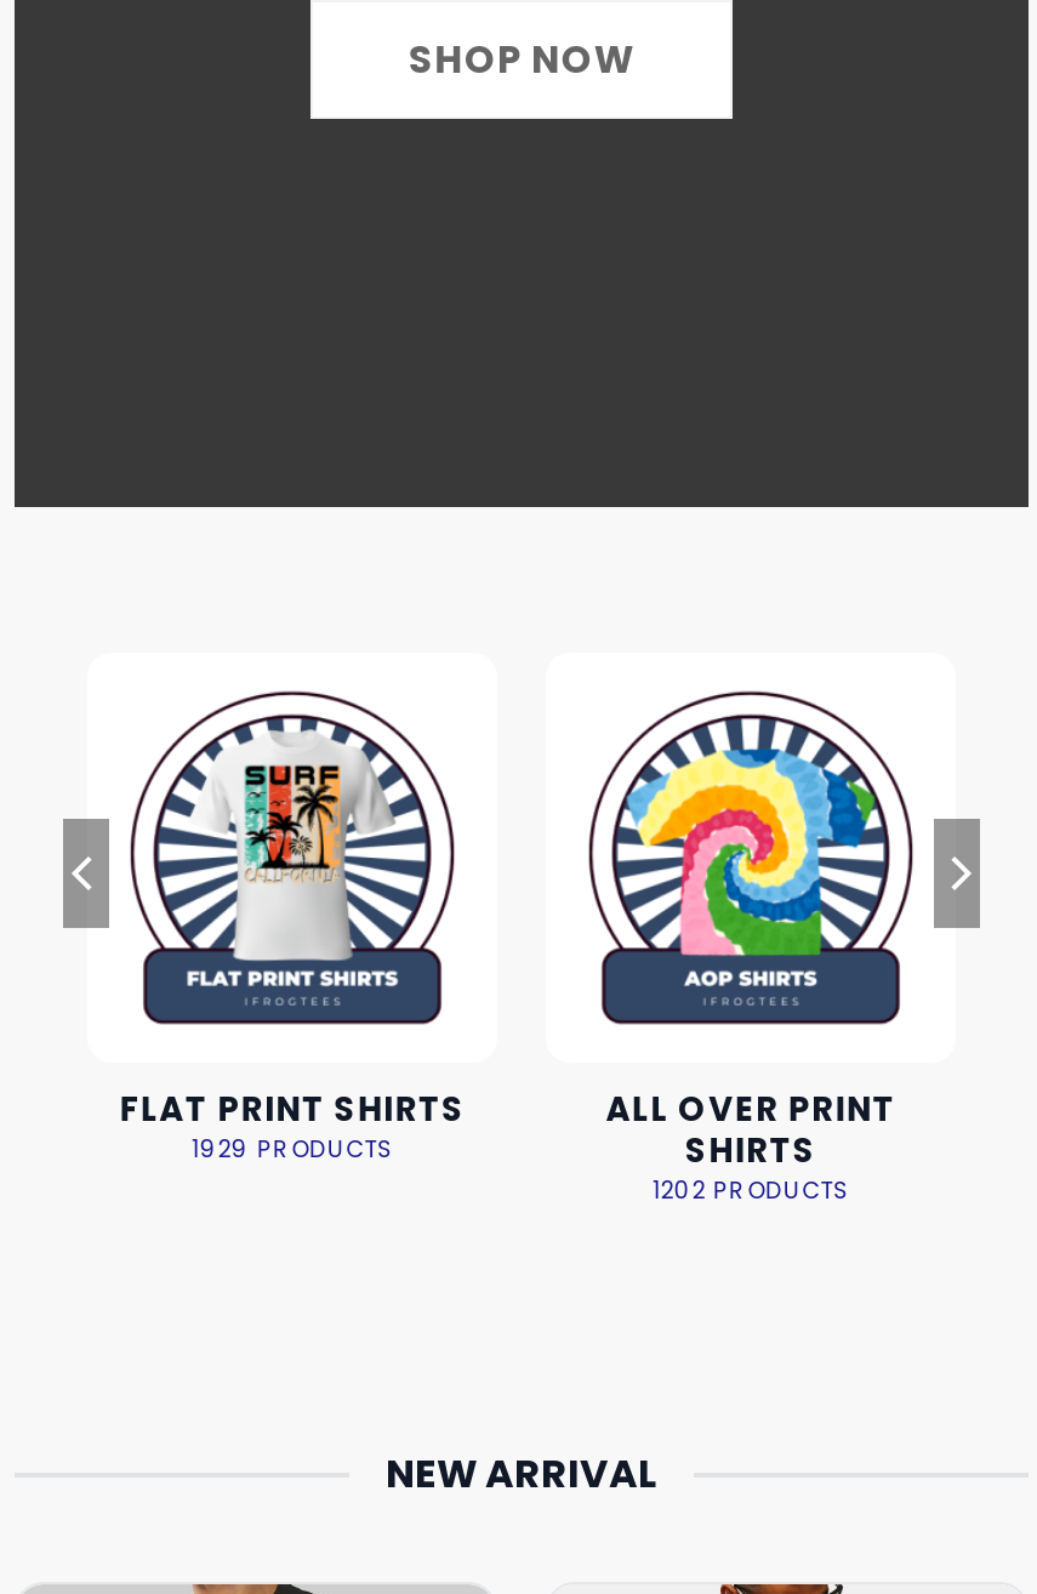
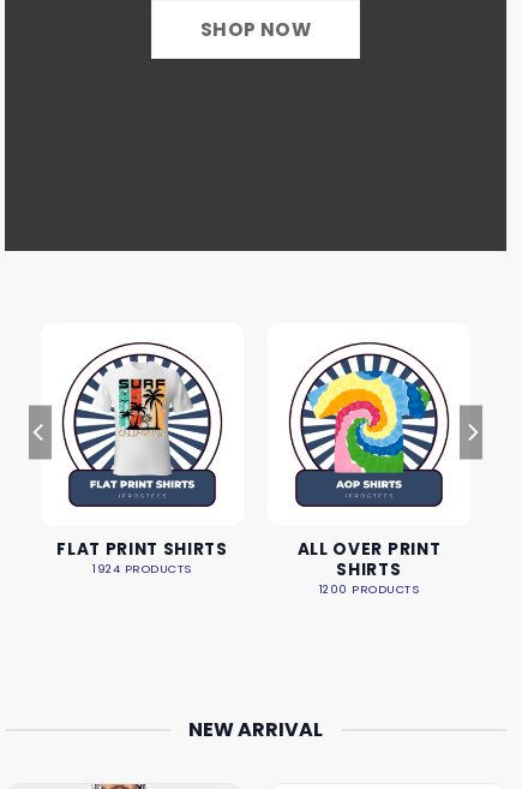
- 1929 PRODUCTS
+ 1924 PRODUCTS

- 1202 PRODUCTS
+ 1200 PRODUCTS
